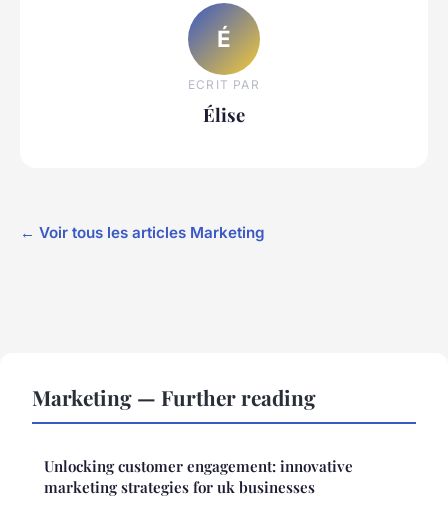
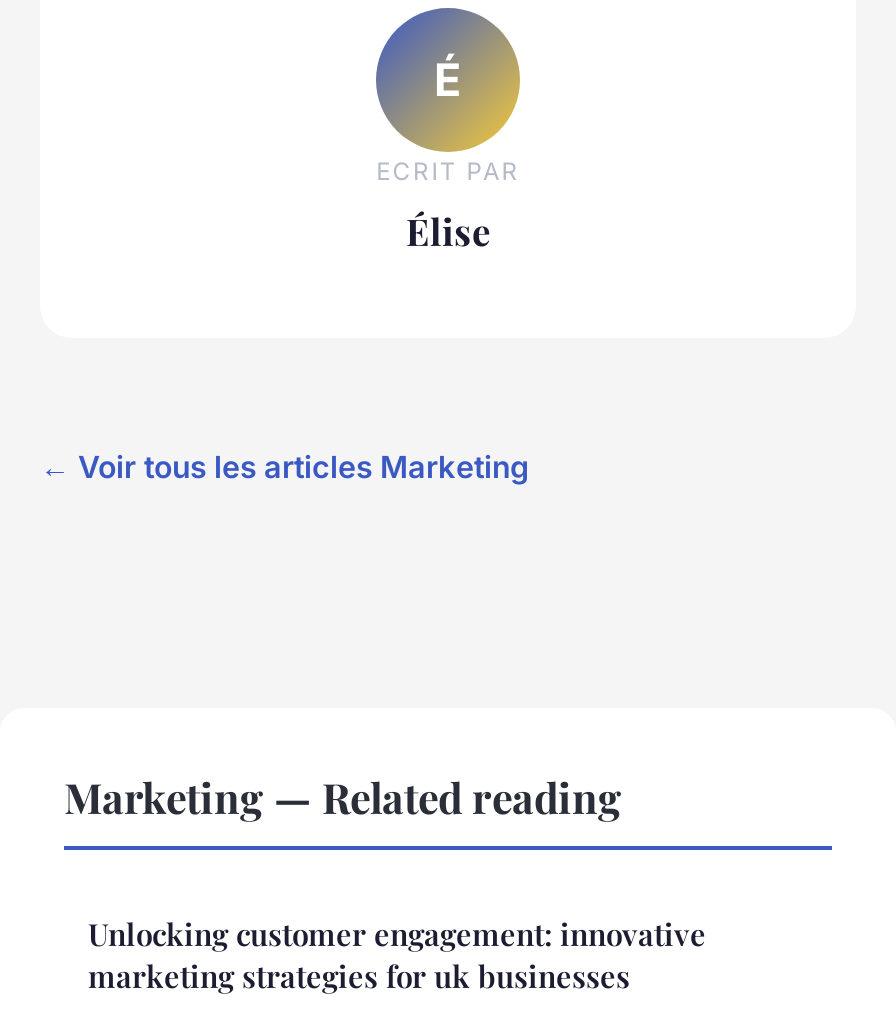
- Marketing — Further reading
+ Marketing — Related reading
